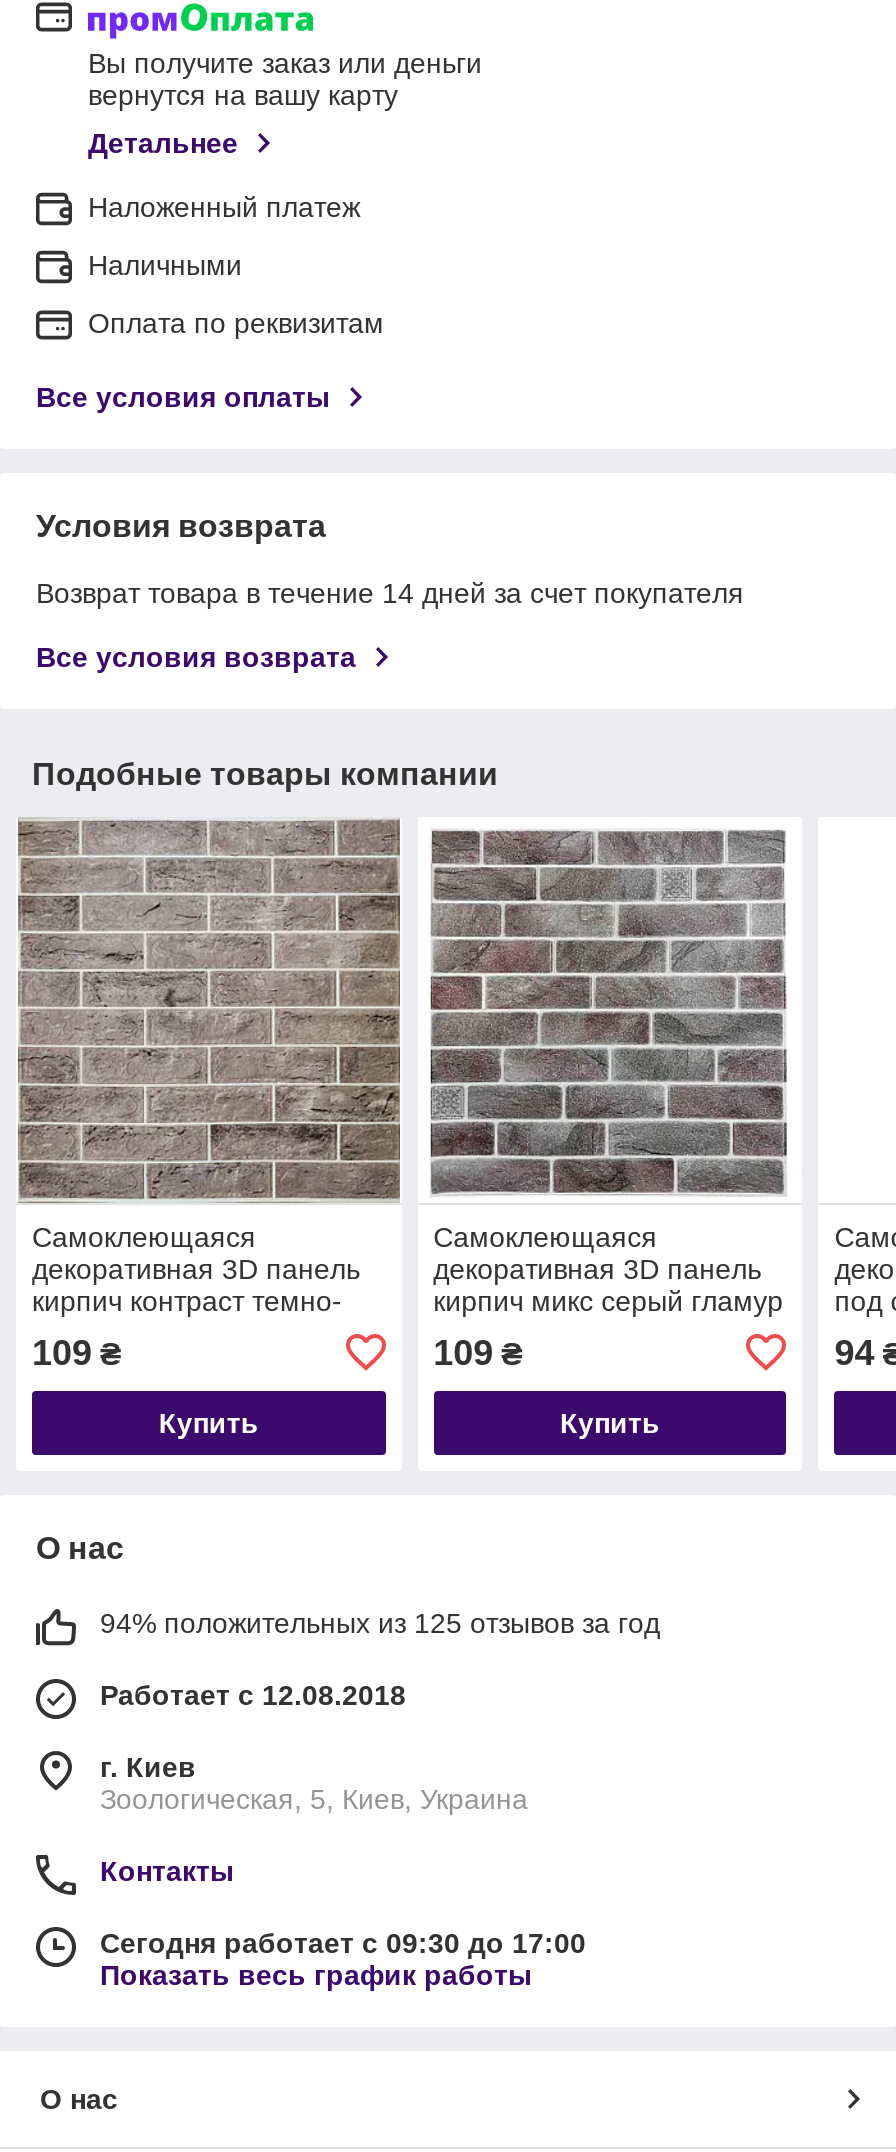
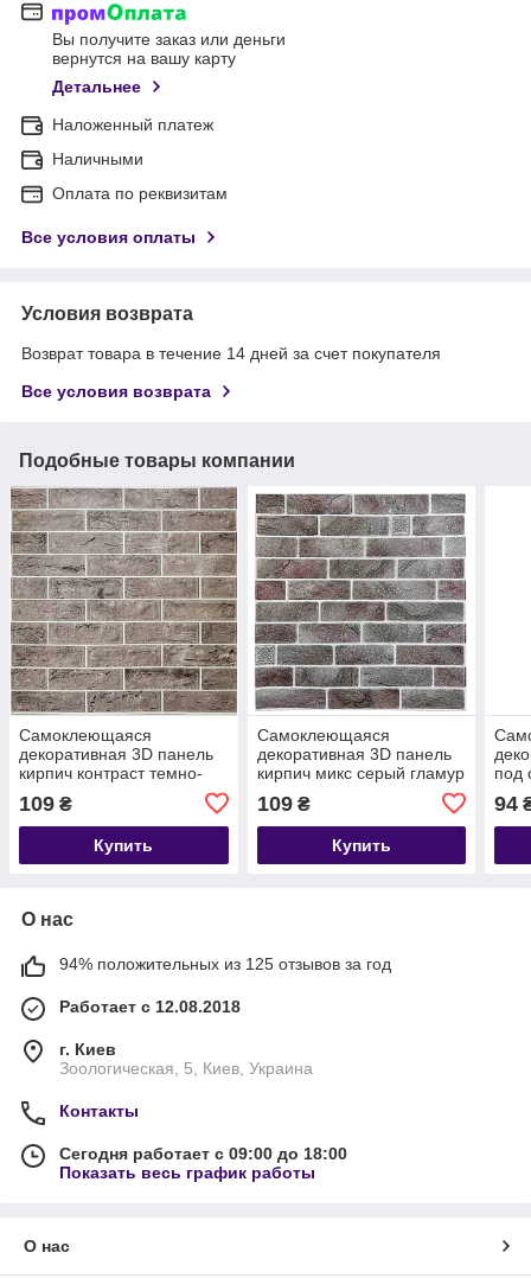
- Сегодня работает с 09:30 до 17:00
+ Сегодня работает с 09:00 до 18:00
